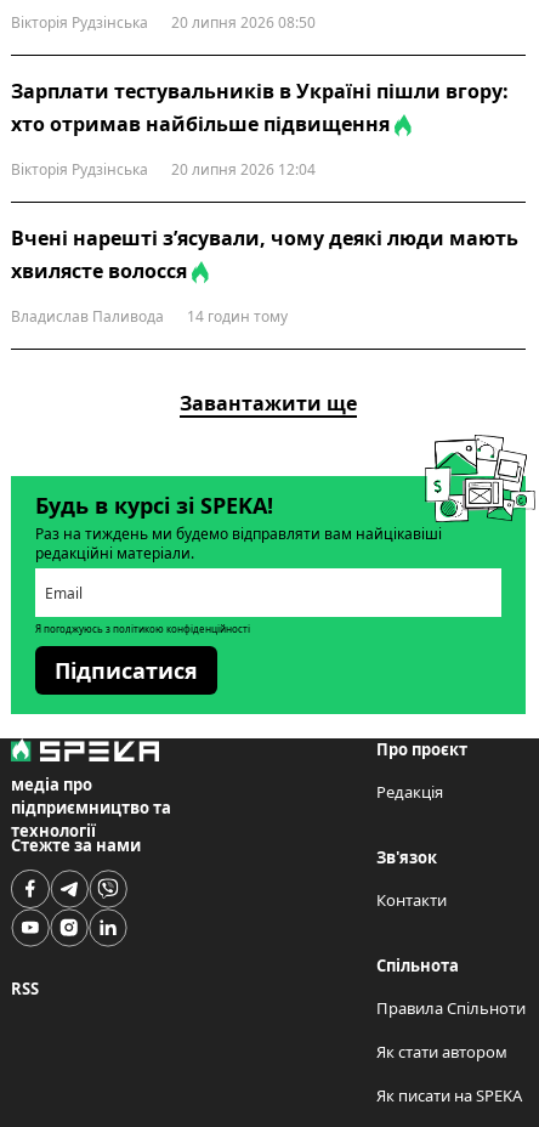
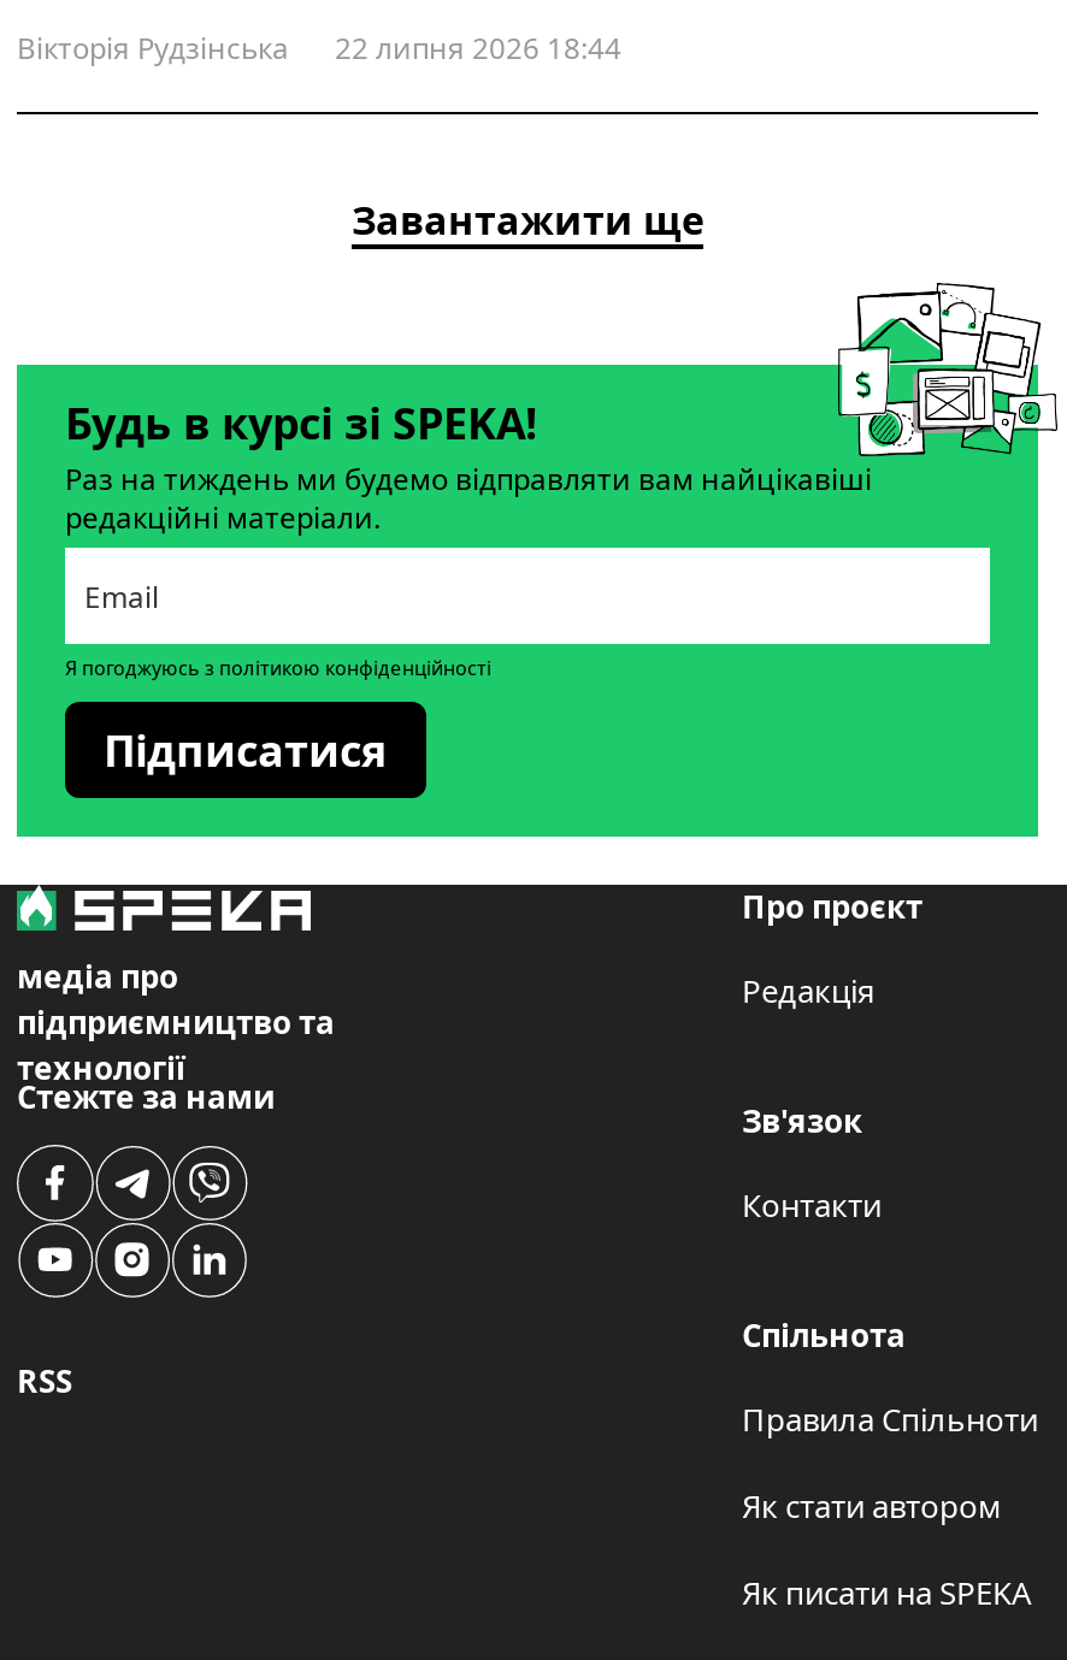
- 20 липня 2026 08:50
- Зарплати тестувальників в Україні пішли вгору:
- хто отримав найбільше підвищення
- Вікторія Рудзінська
- 20 липня 2026 12:04
- Вчені нарешті з’ясували, чому деякі люди мають
- хвилясте волосся
- Владислав Паливода
- 14 годин тому
+ 22 липня 2026 18:44
